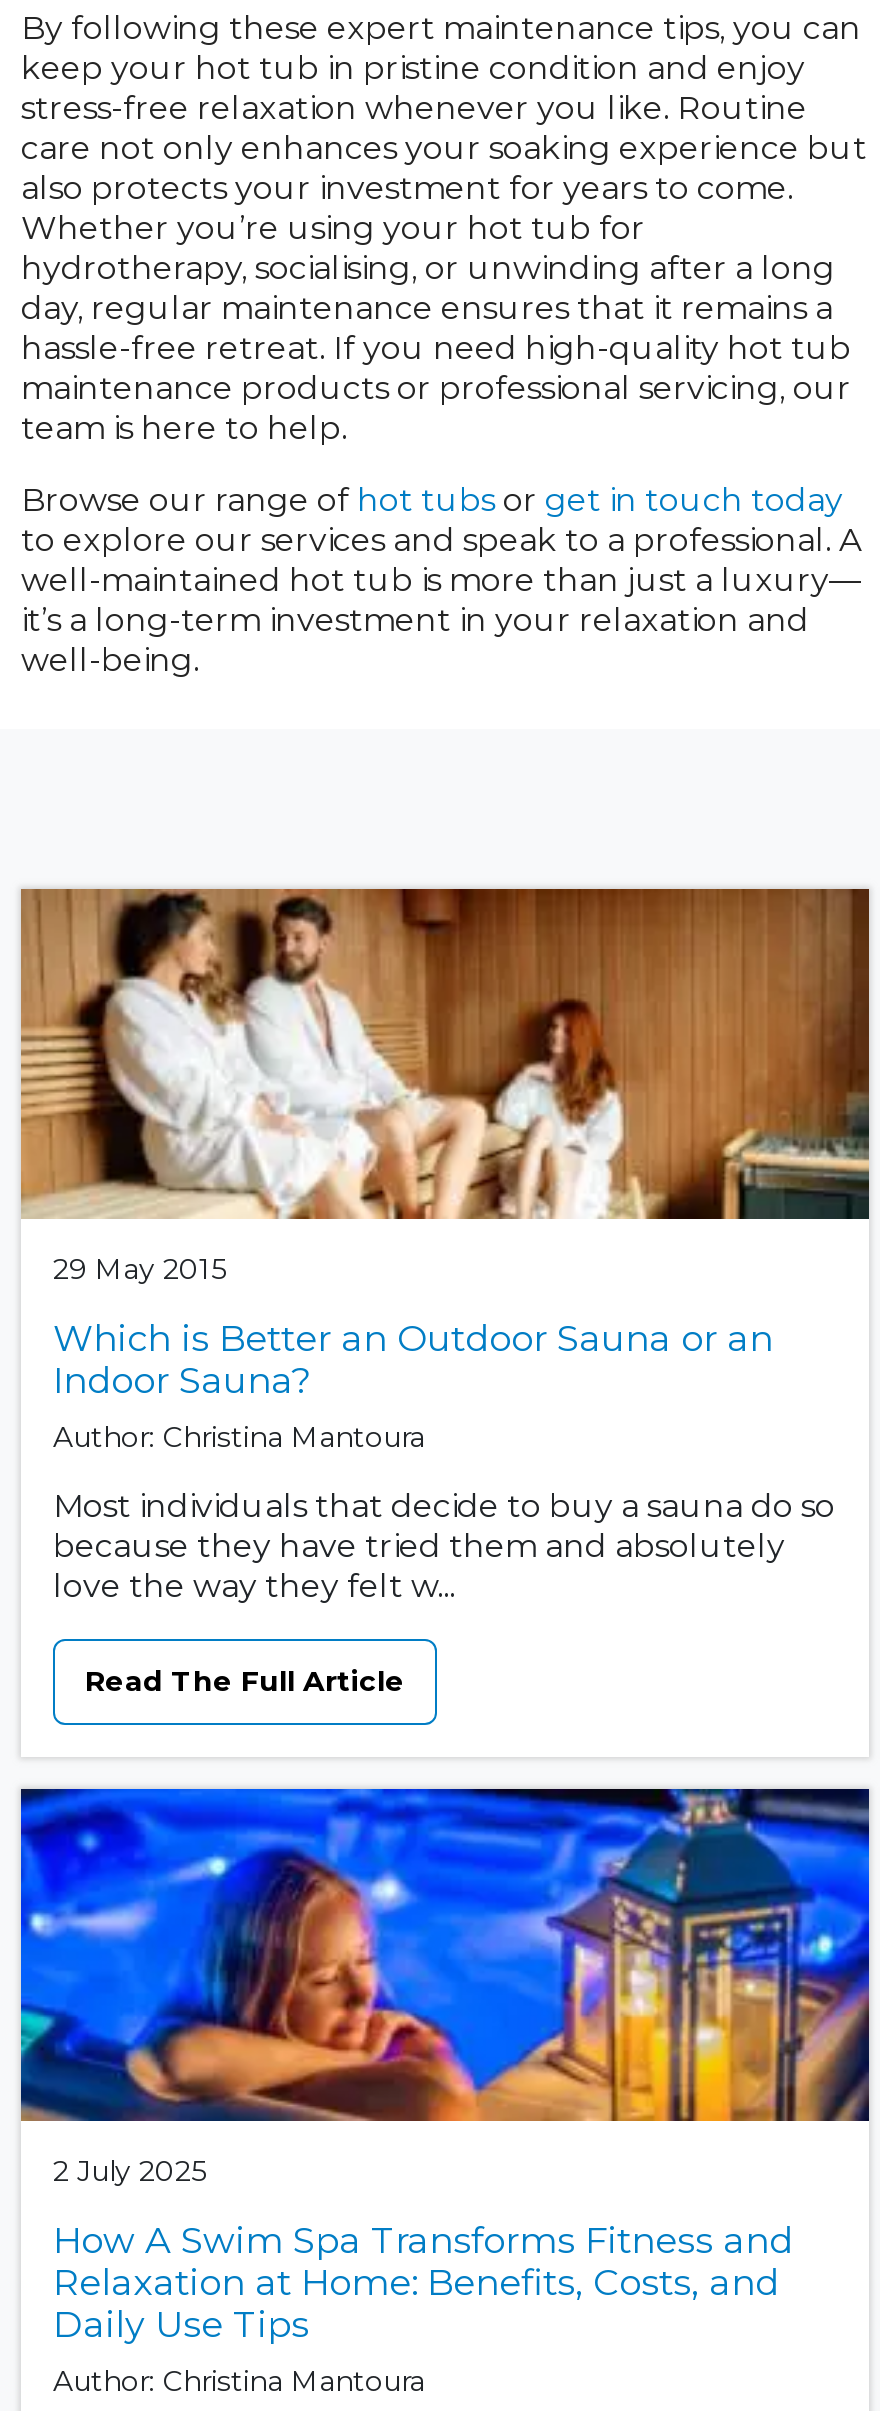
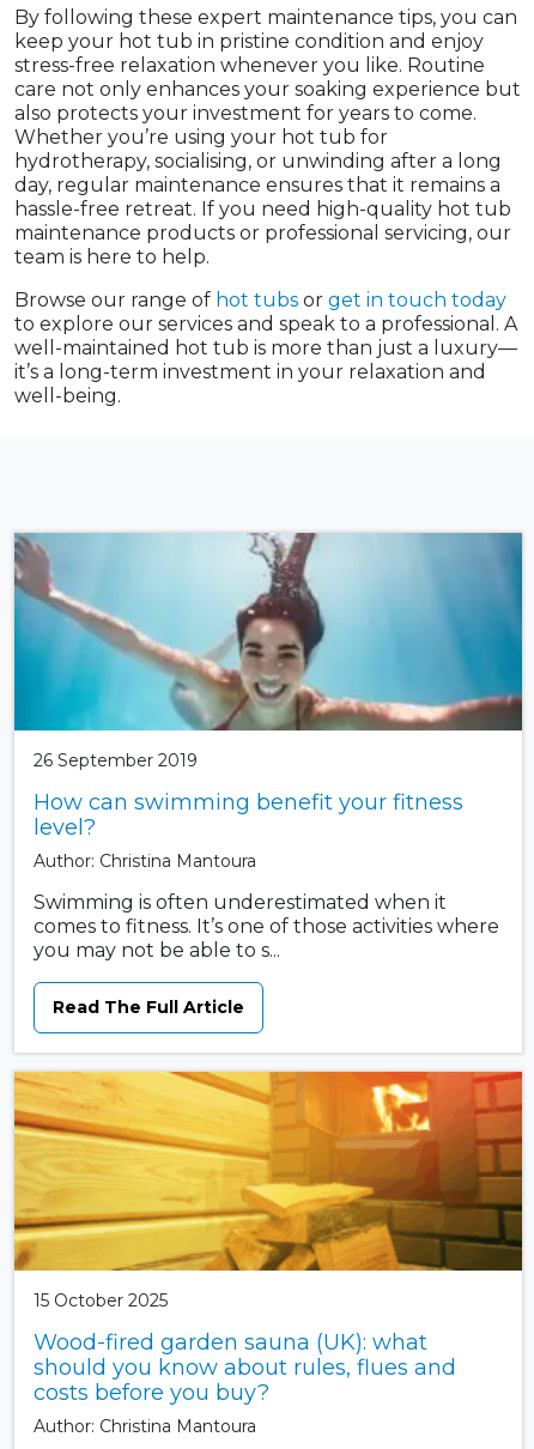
- [image]
- 29 May 2015
+ [image]
+ 26 September 2019

- Which is Better an Outdoor Sauna or an
- Indoor Sauna?
+ How can swimming benefit your fitness
+ level?

- Most individuals that decide to buy a sauna do so
- because they have tried them and absolutely
- love the way they felt w...
+ Swimming is often underestimated when it
+ comes to fitness. It’s one of those activities where
+ you may not be able to s...

- [image]
- 2 July 2025
+ [image]
+ 15 October 2025

- How A Swim Spa Transforms Fitness and
- Relaxation at Home: Benefits, Costs, and
- Daily Use Tips
+ Wood-fired garden sauna (UK): what
+ should you know about rules, flues and
+ costs before you buy?
